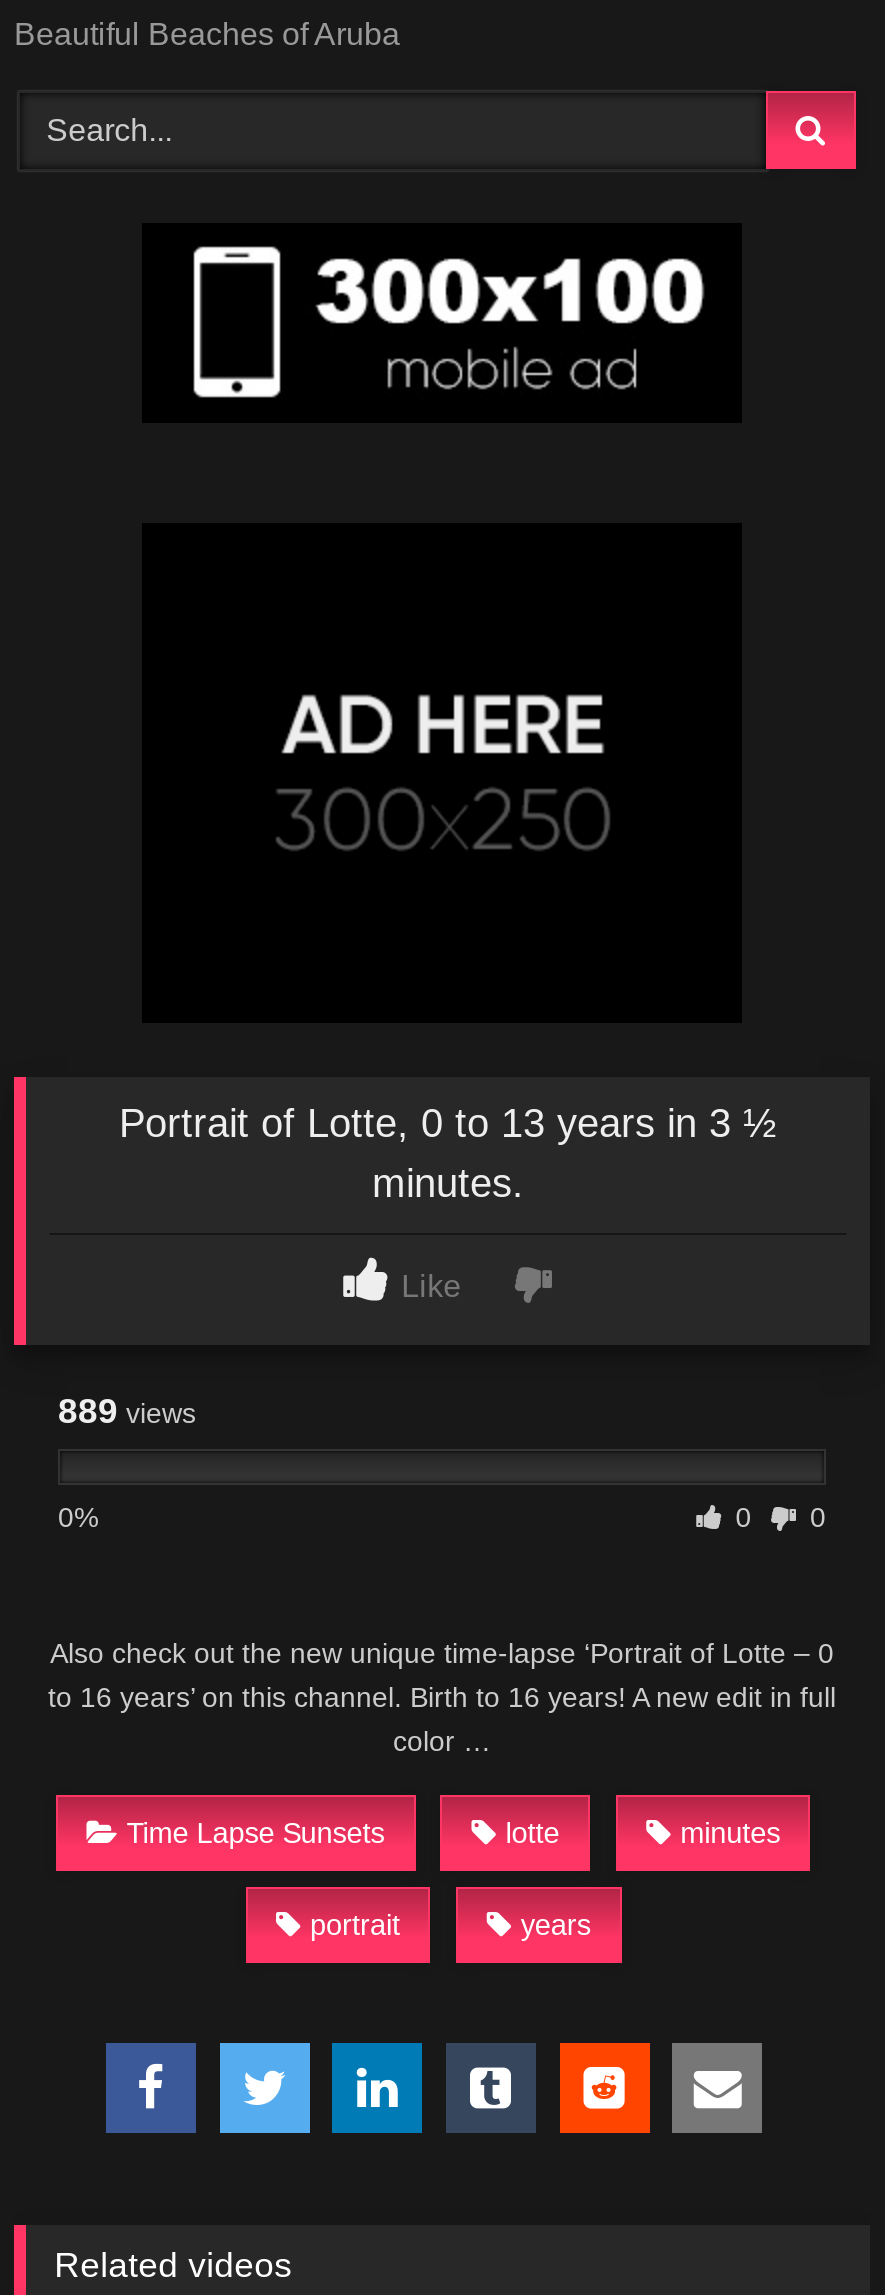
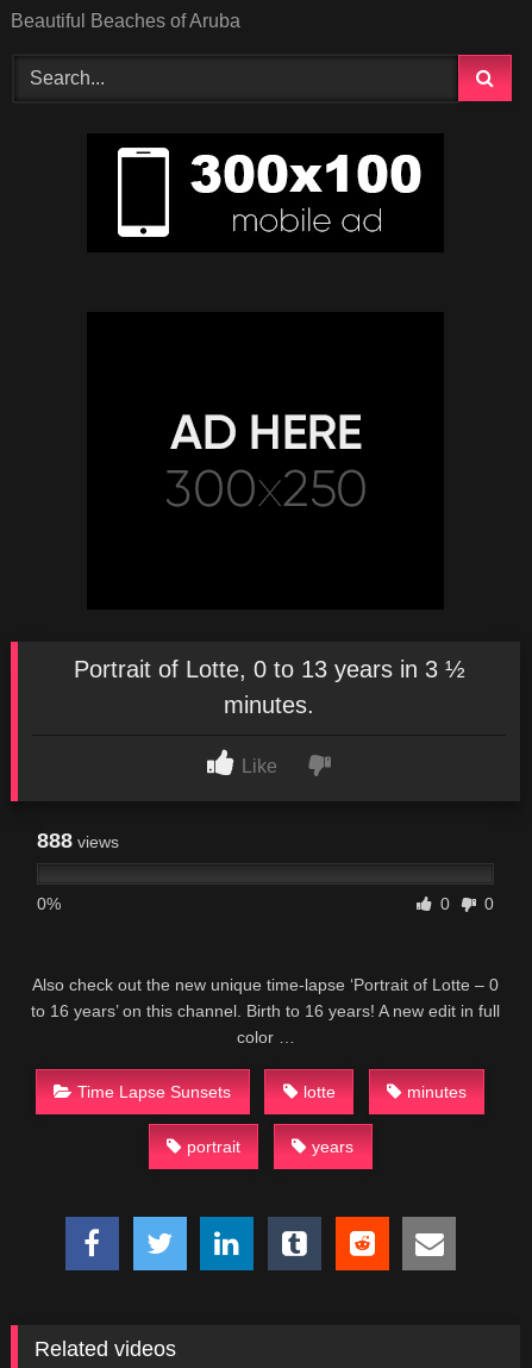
- 889 views
+ 888 views
